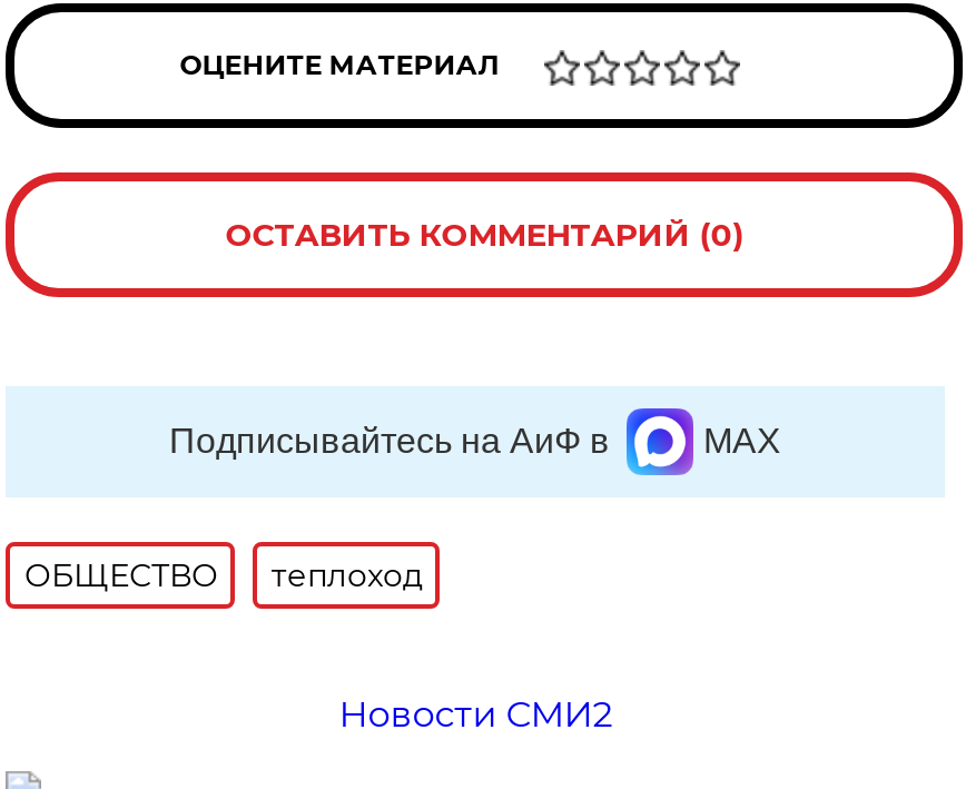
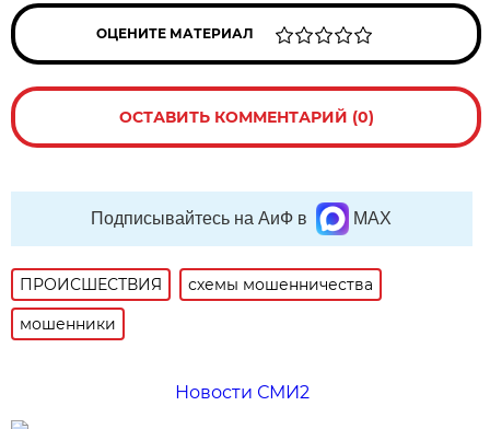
- ОБЩЕСТВО
- теплоход
+ ПРОИСШЕСТВИЯ
+ схемы мошенничества
+ мошенники
